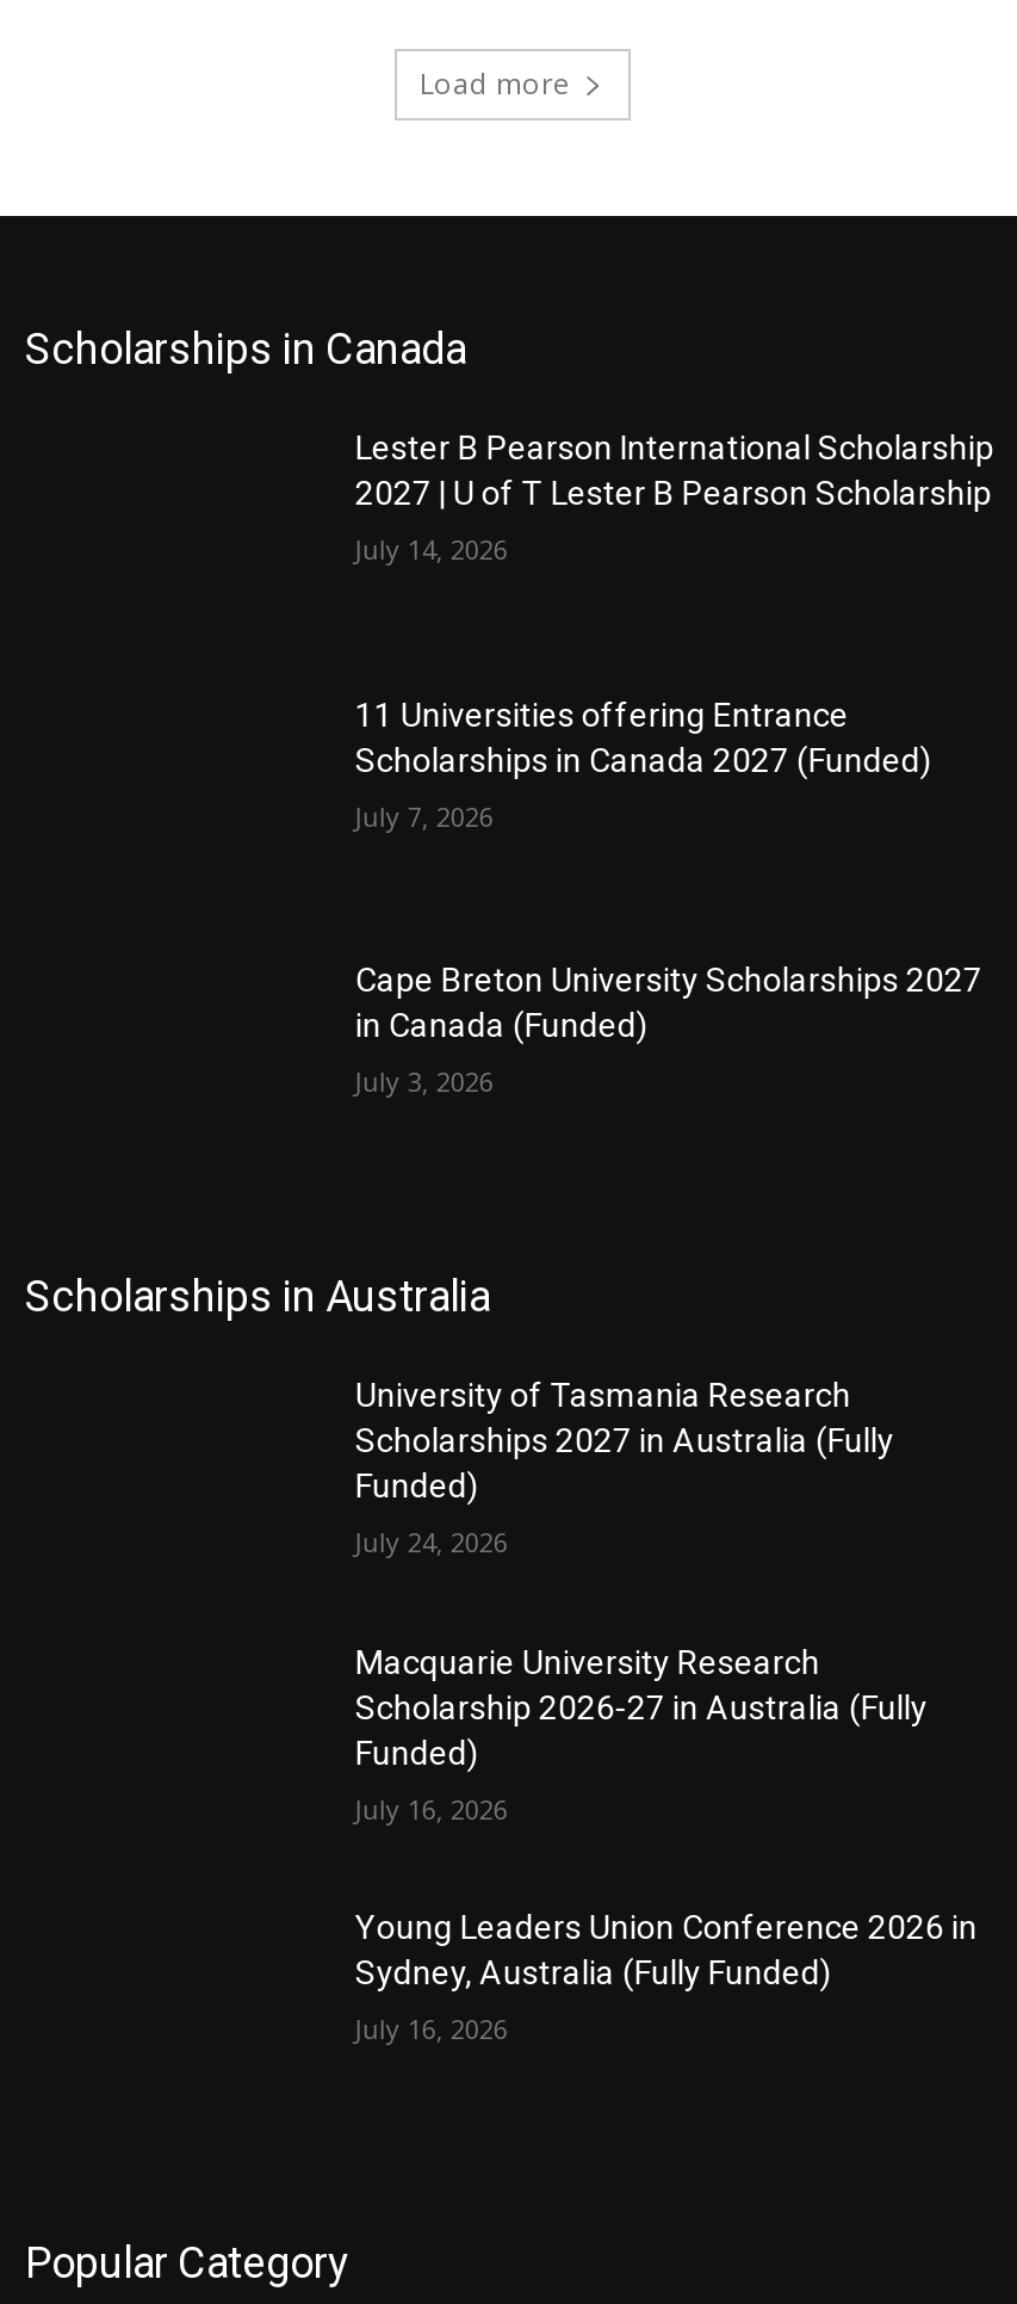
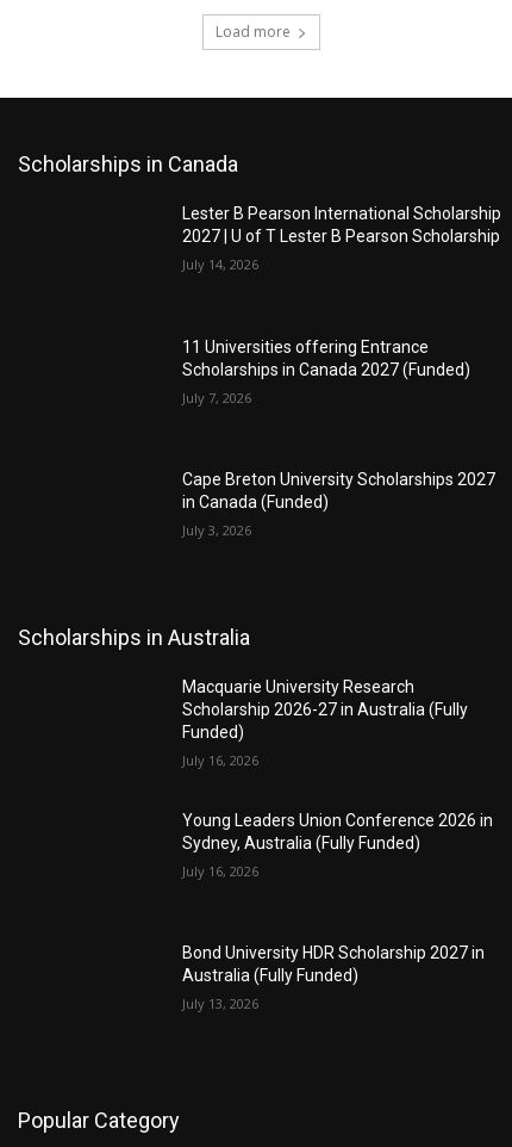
- University of Tasmania Research
- Scholarships 2027 in Australia (Fully
- Funded)
- July 24, 2026

moved up: Macquarie University Research | Scholarship 2026-27 in Australia (Fully | Funded) | July 16, 2026 | Young Leaders Union Conference 2026 in | Sydney, Australia (Fully Funded) | July 16, 2026

+ Bond University HDR Scholarship 2027 in
+ Australia (Fully Funded)
+ July 13, 2026
